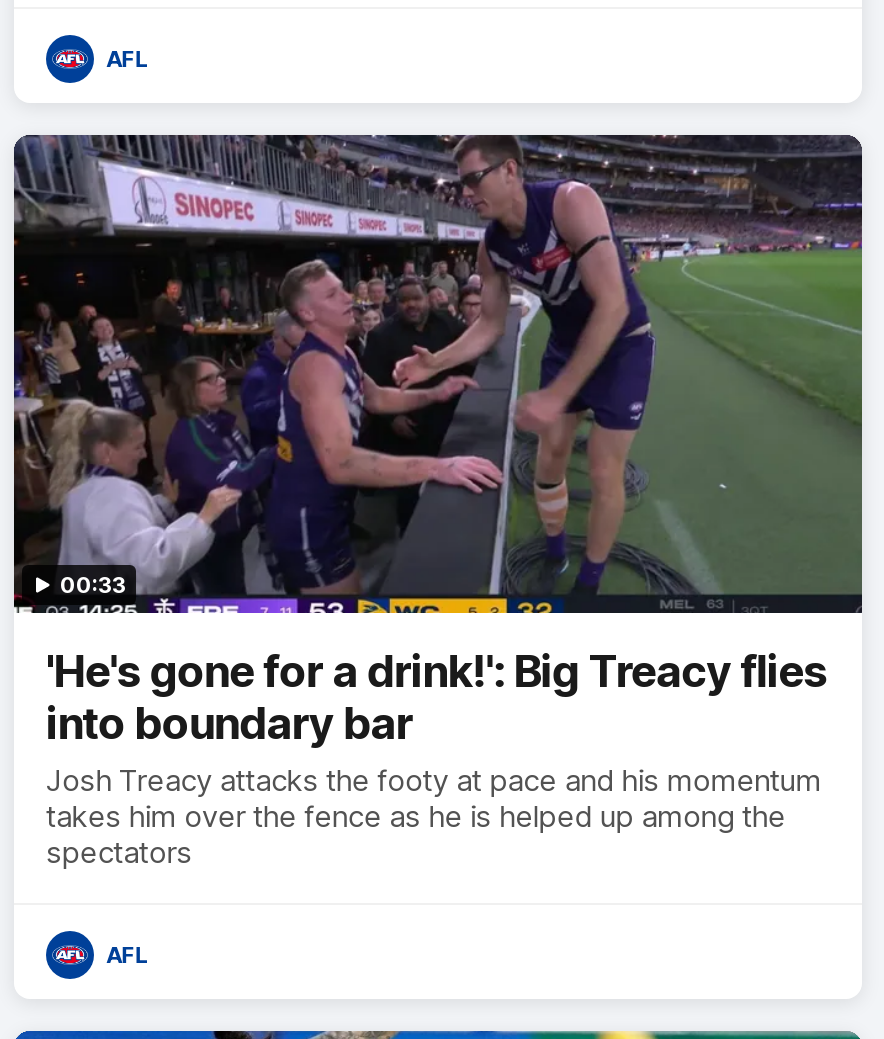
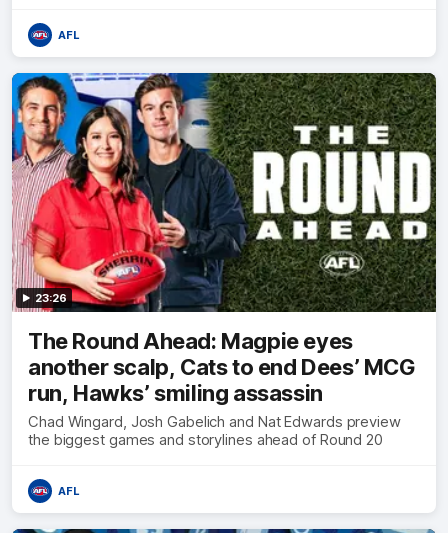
- [image]
- 00:33
+ [image]
+ 23:26

- 'He's gone for a drink!': Big Treacy flies
- into boundary bar
- Josh Treacy attacks the footy at pace and his momentum
- takes him over the fence as he is helped up among the
- spectators
+ The Round Ahead: Magpie eyes
+ another scalp, Cats to end Dees’ MCG
+ run, Hawks’ smiling assassin
+ Chad Wingard, Josh Gabelich and Nat Edwards preview
+ the biggest games and storylines ahead of Round 20
